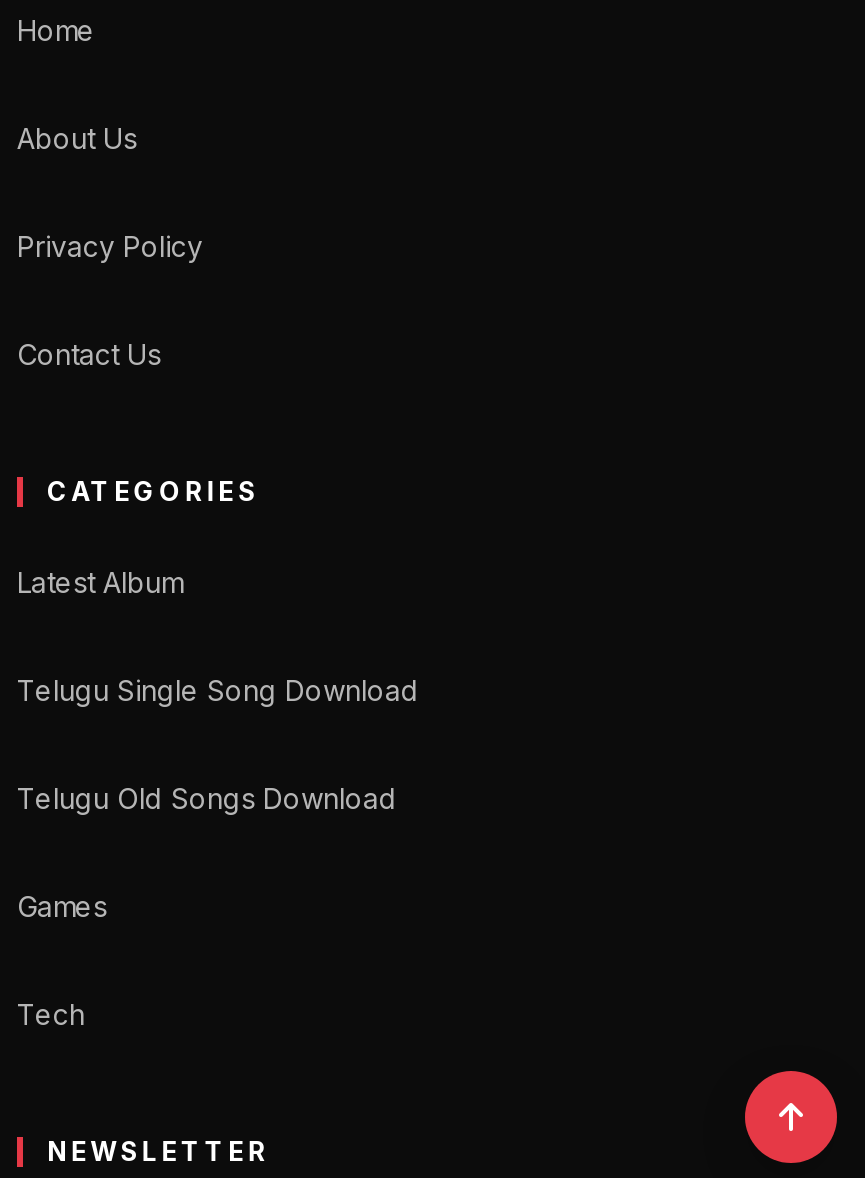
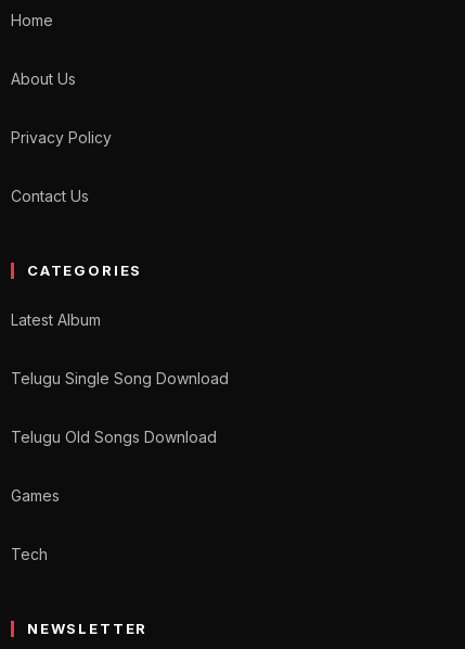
- [image]
